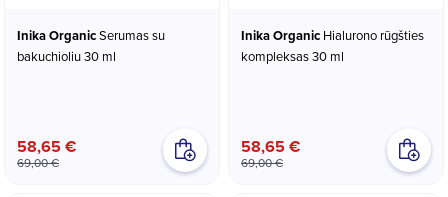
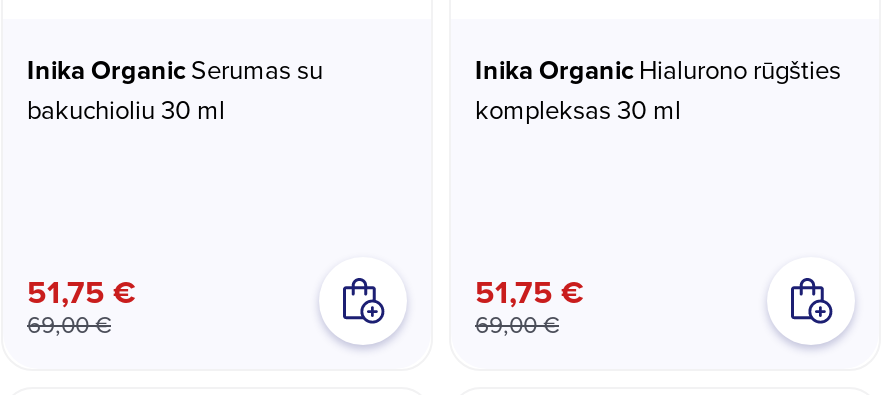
- 58,65 €
+ 51,75 €

- 58,65 €
+ 51,75 €
